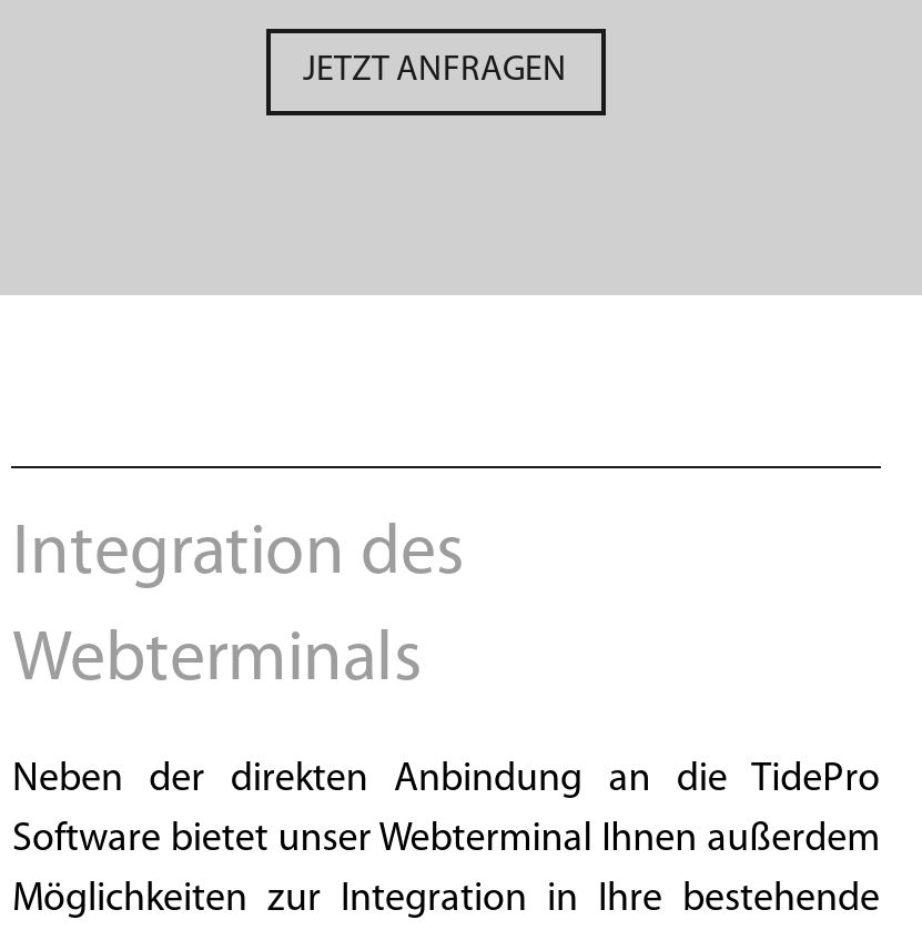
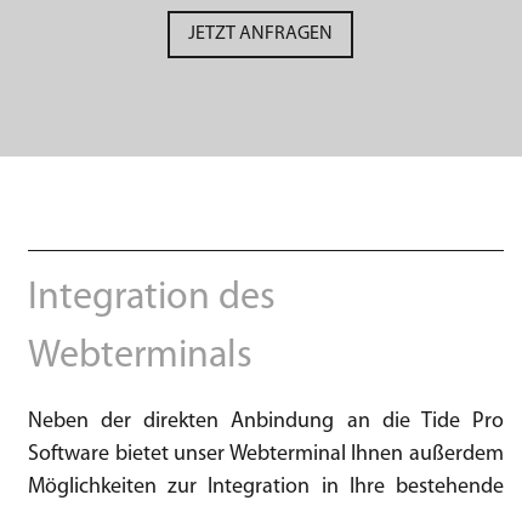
- Neben der direkten Anbindung an die TidePro
+ Neben der direkten Anbindung an die Tide Pro
